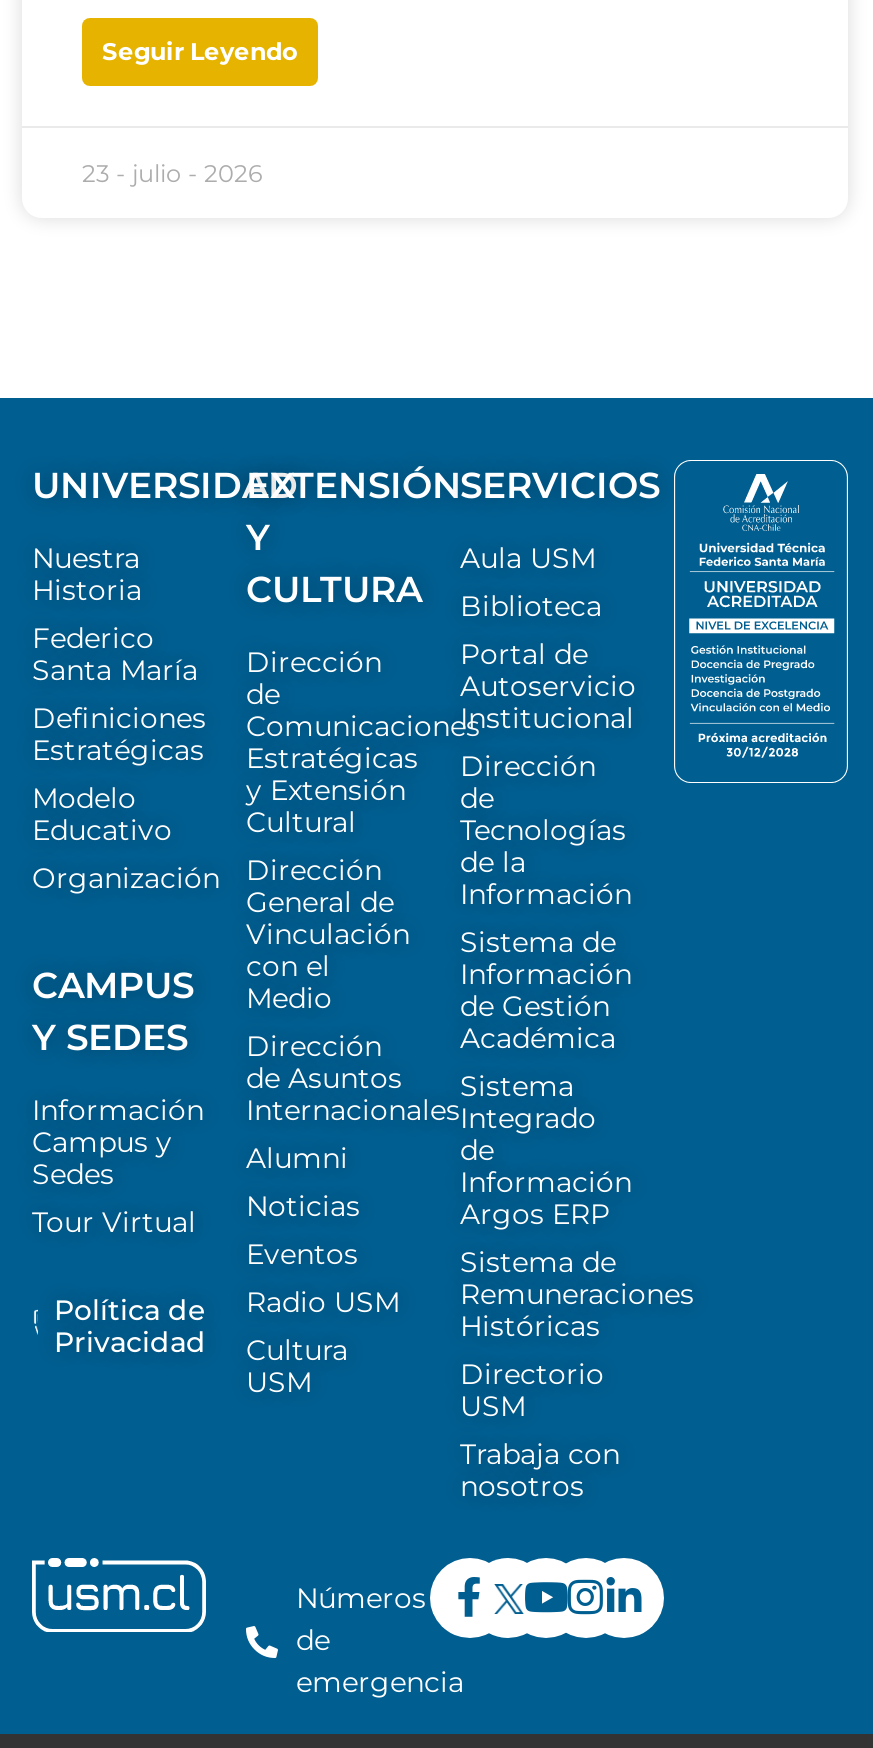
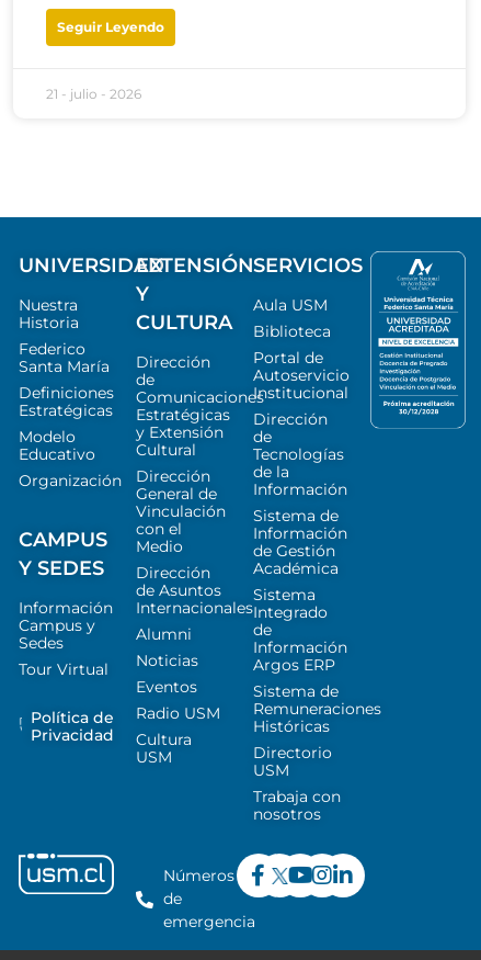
- 23 - julio - 2026
+ 21 - julio - 2026
